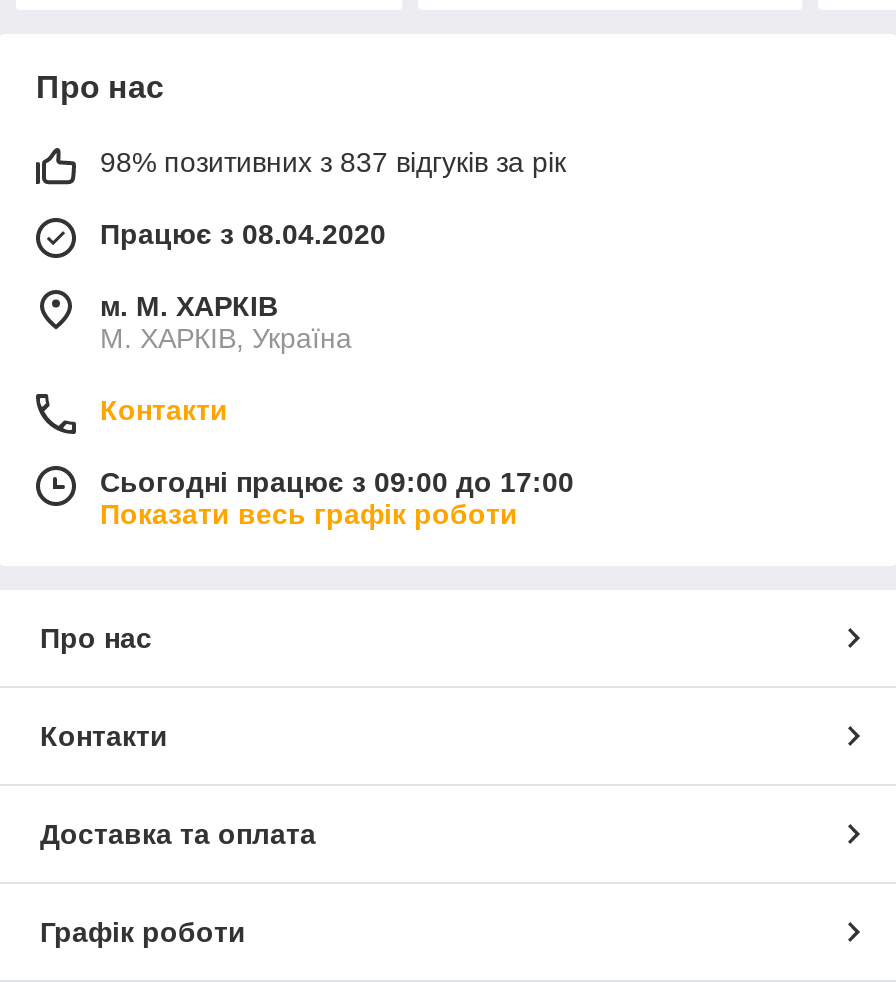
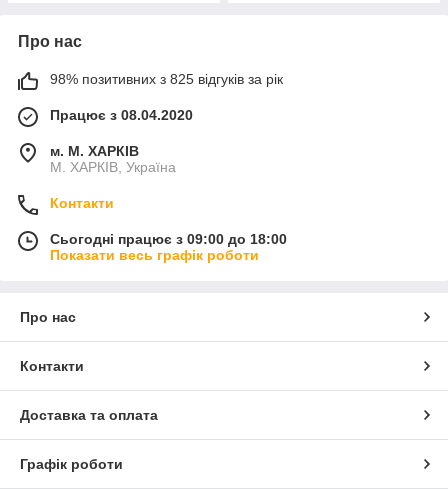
- 98% позитивних з 837 відгуків за рік
+ 98% позитивних з 825 відгуків за рік

- Сьогодні працює з 09:00 до 17:00
+ Сьогодні працює з 09:00 до 18:00
